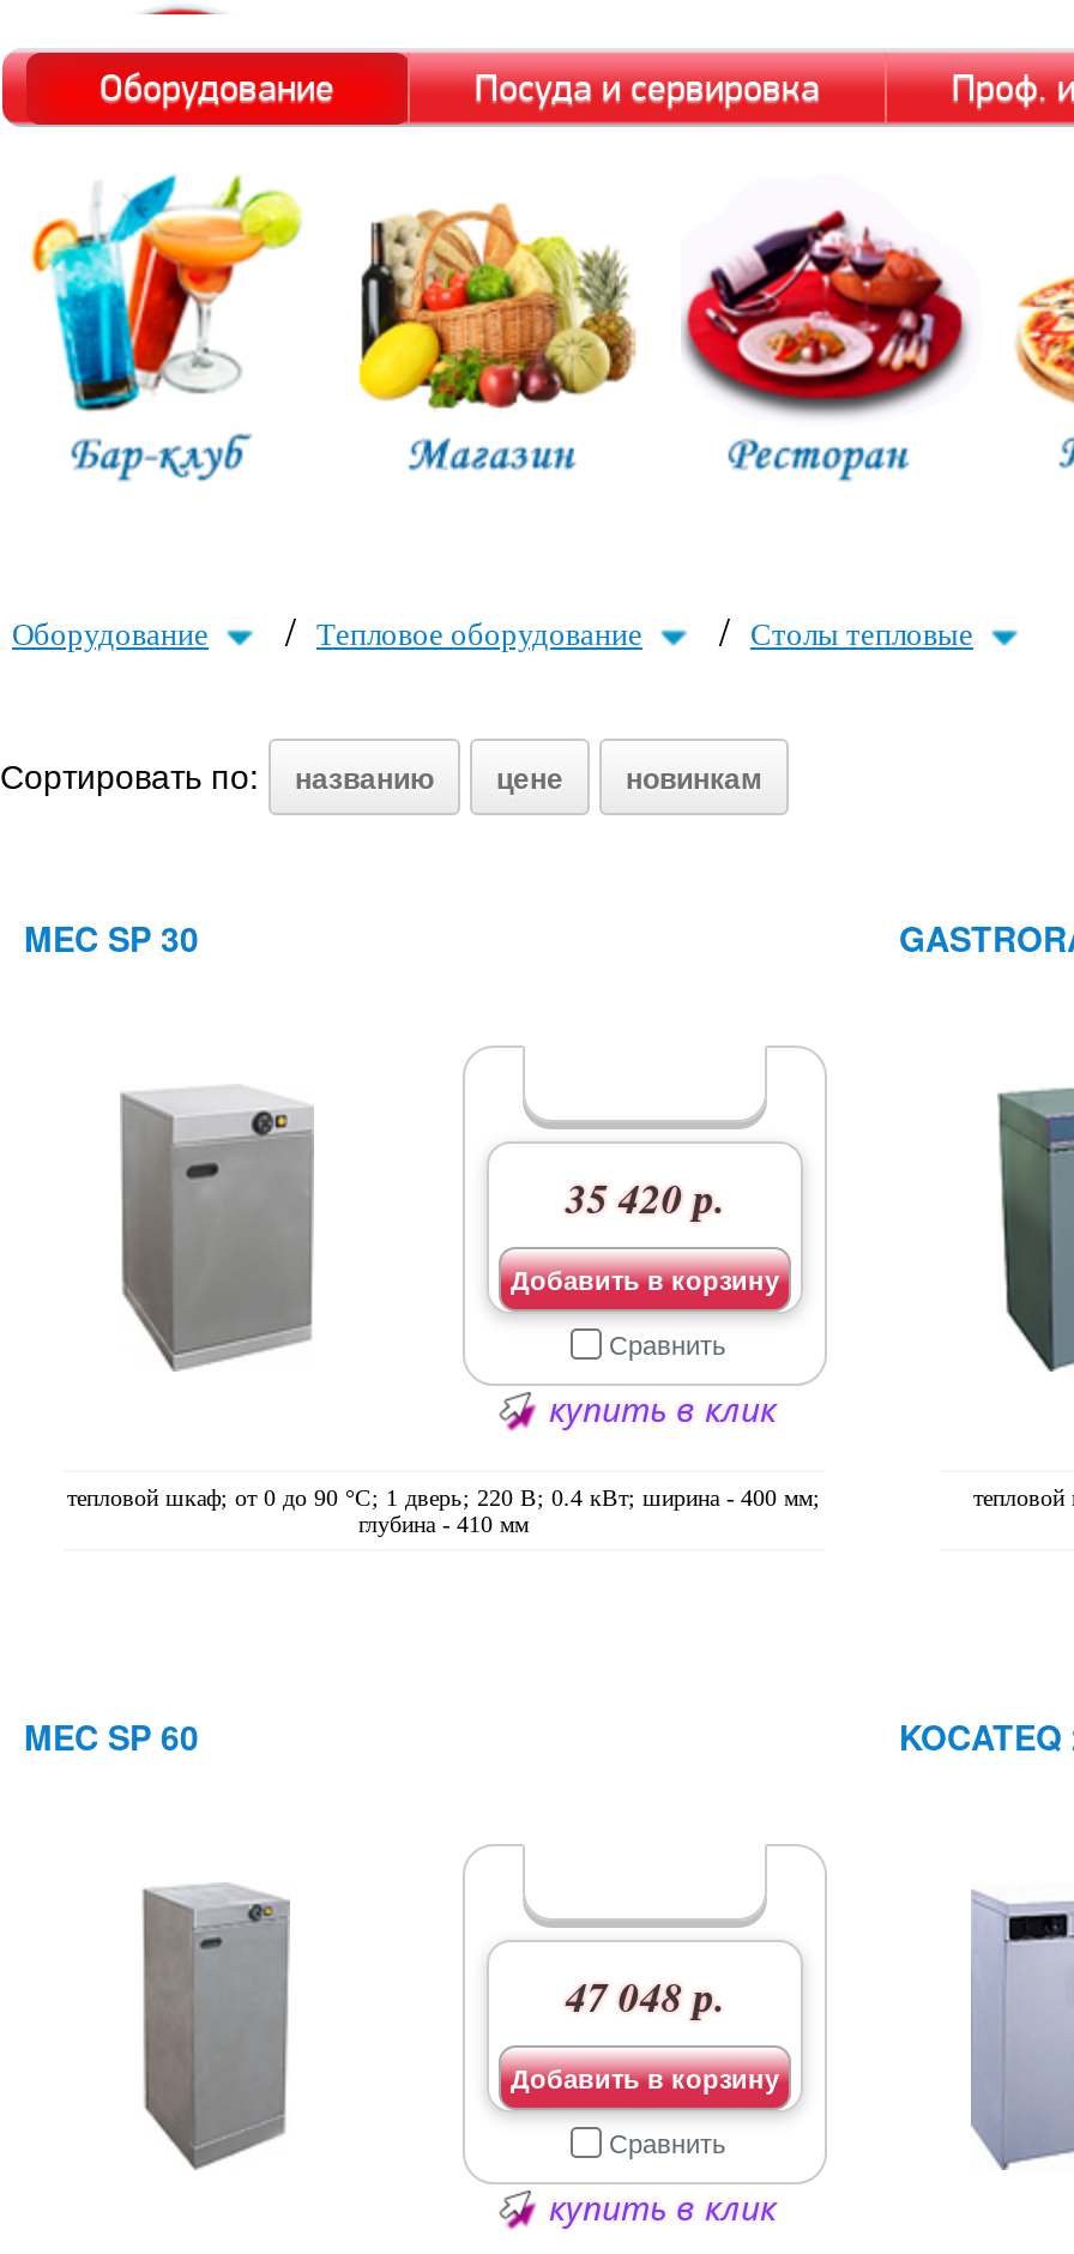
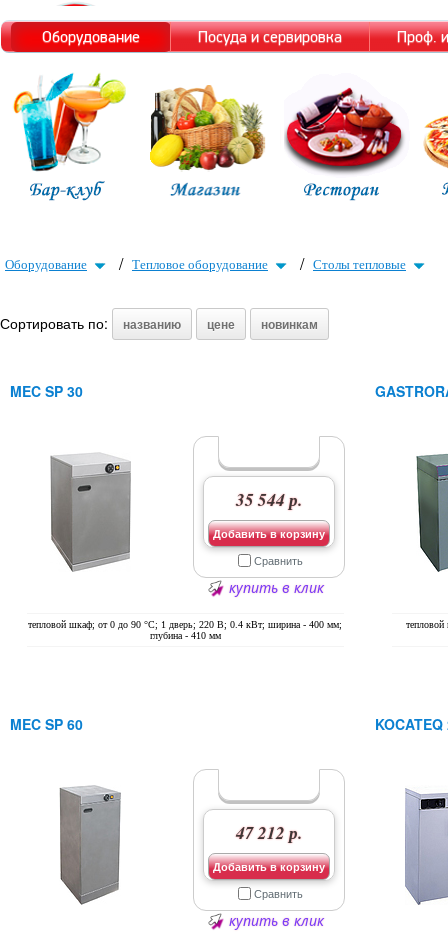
- 35 420 р.
+ 35 544 р.

- 47 048 р.
+ 47 212 р.
